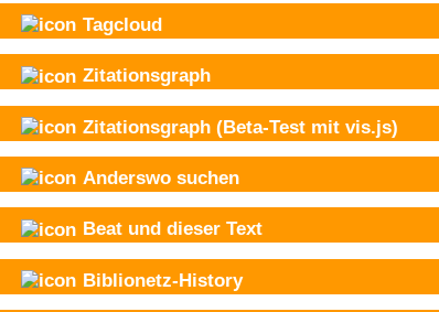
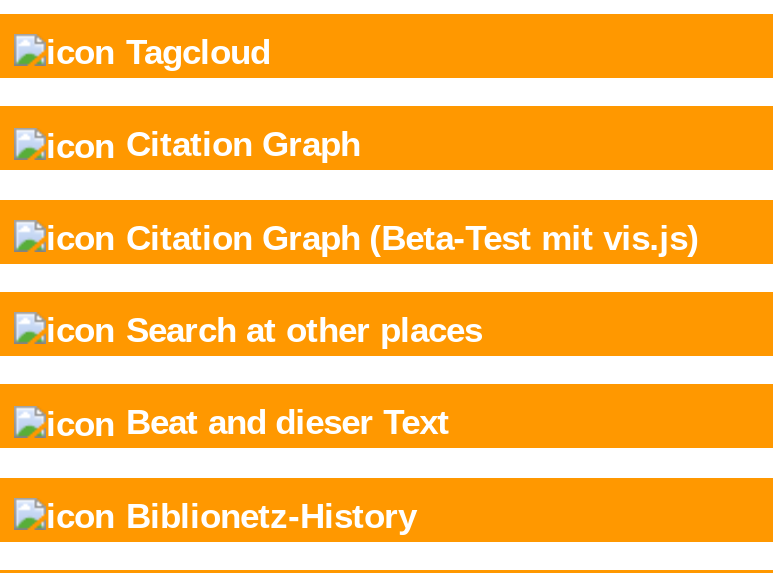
- Zitationsgraph
+ Citation Graph

- Zitationsgraph (Beta-Test mit vis.js)
+ Citation Graph (Beta-Test mit vis.js)

- Anderswo suchen
+ Search at other places

- Beat und dieser Text
+ Beat and dieser Text
